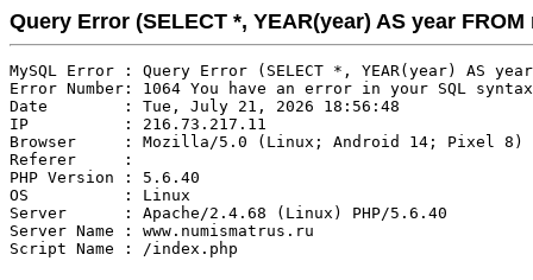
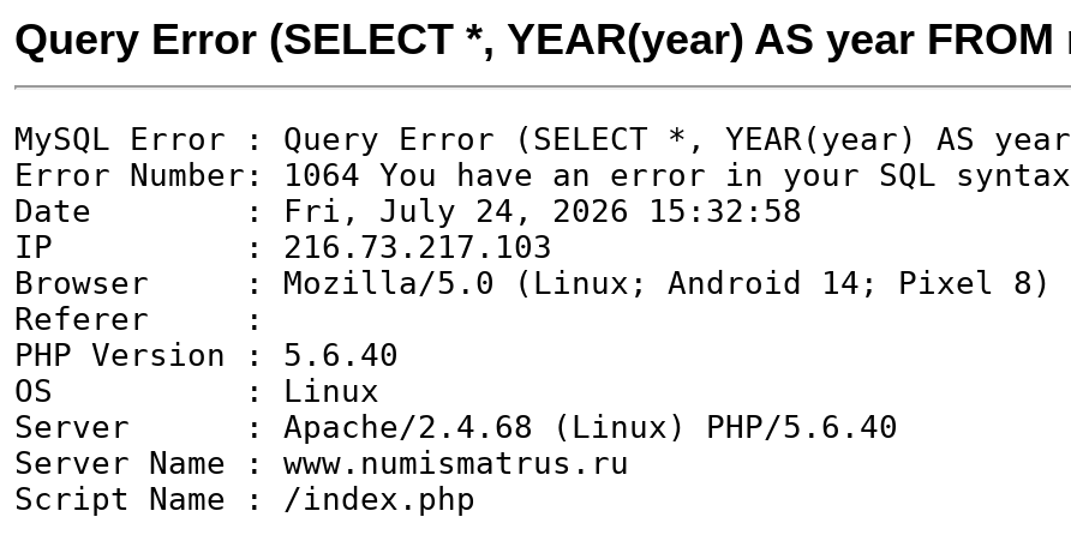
- Date : Tue, July 21, 2026 18:56:48
+ Date : Fri, July 24, 2026 15:32:58

- IP : 216.73.217.11
+ IP : 216.73.217.103
